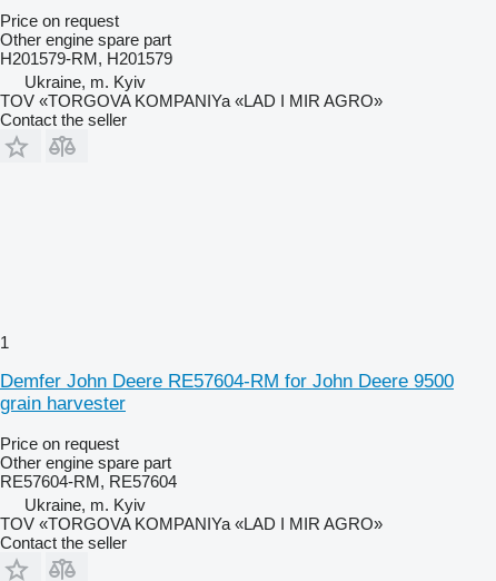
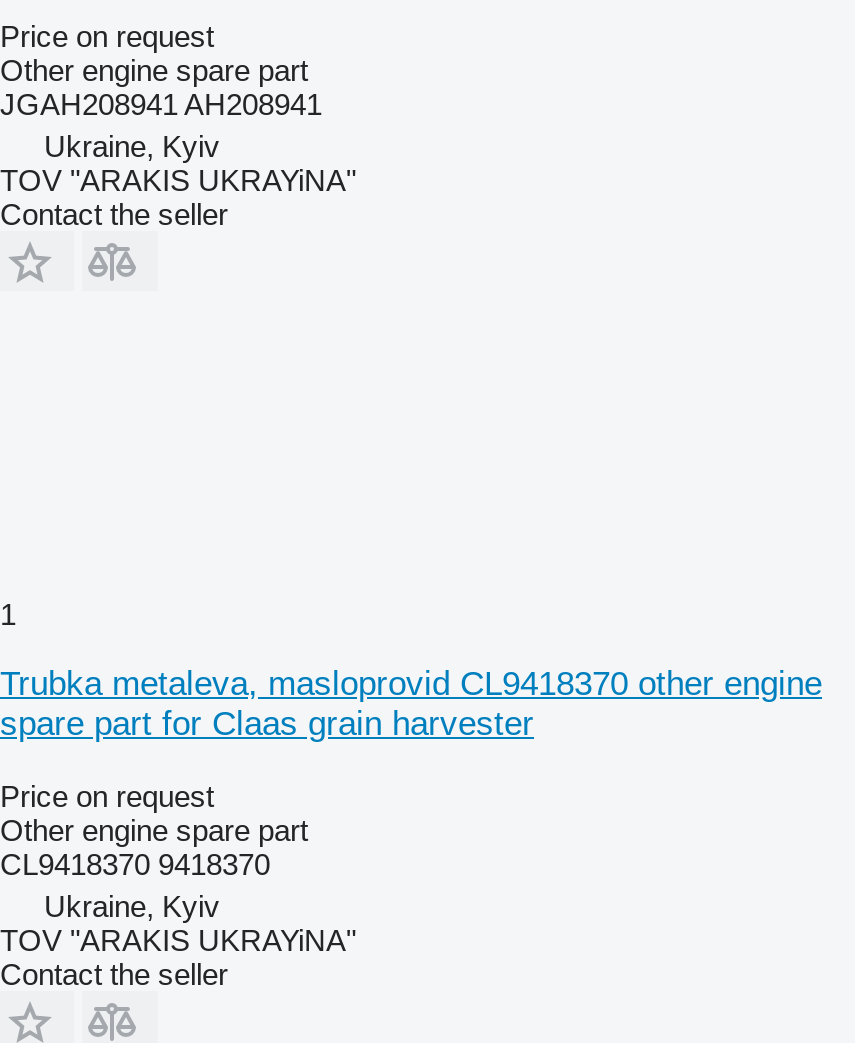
- H201579-RM, H201579
- Ukraine, m. Kyiv
- TOV «TORGOVA KOMPANIYa «LAD I MIR AGRO»
+ JGAH208941 AH208941
+ Ukraine, Kyiv
+ TOV "ARAKIS UKRAYiNA"

- Demfer John Deere RE57604-RM for John Deere 9500
- grain harvester
+ Trubka metaleva, masloprovid CL9418370 other engine
+ spare part for Claas grain harvester

- RE57604-RM, RE57604
- Ukraine, m. Kyiv
- TOV «TORGOVA KOMPANIYa «LAD I MIR AGRO»
+ CL9418370 9418370
+ Ukraine, Kyiv
+ TOV "ARAKIS UKRAYiNA"
